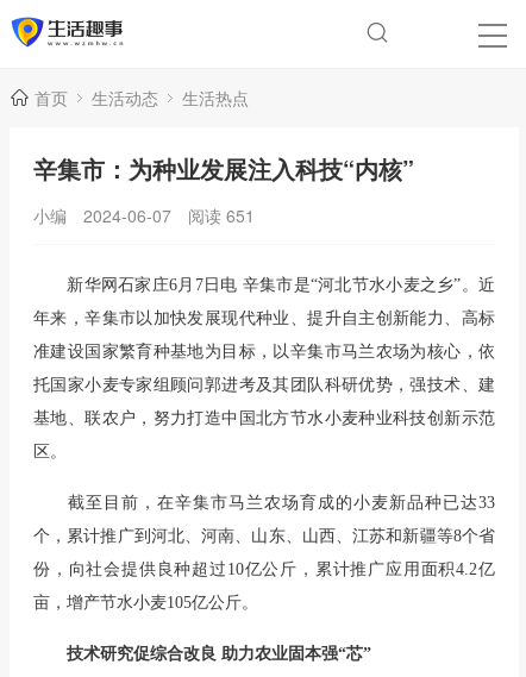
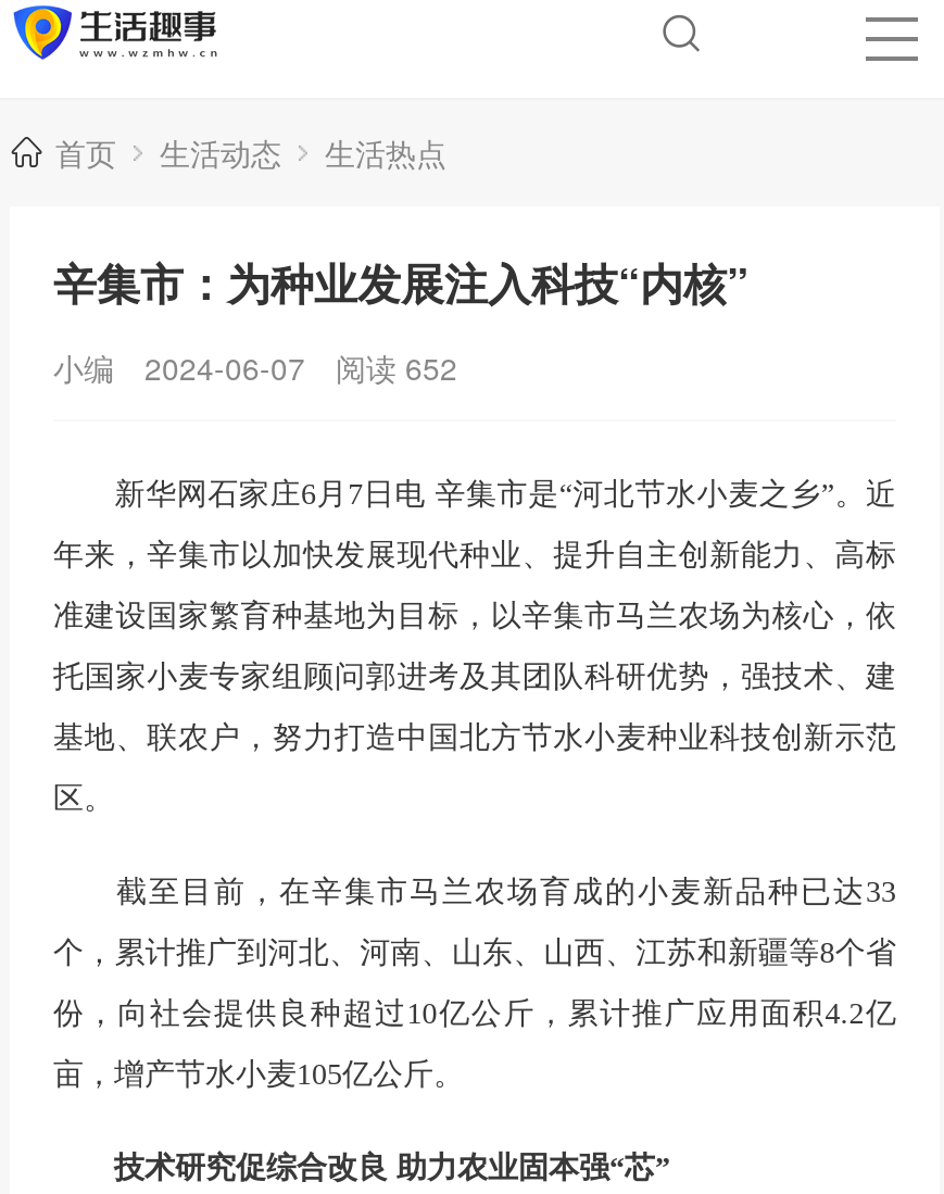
- 小编 2024-06-07 阅读651
+ 小编 2024-06-07 阅读652
